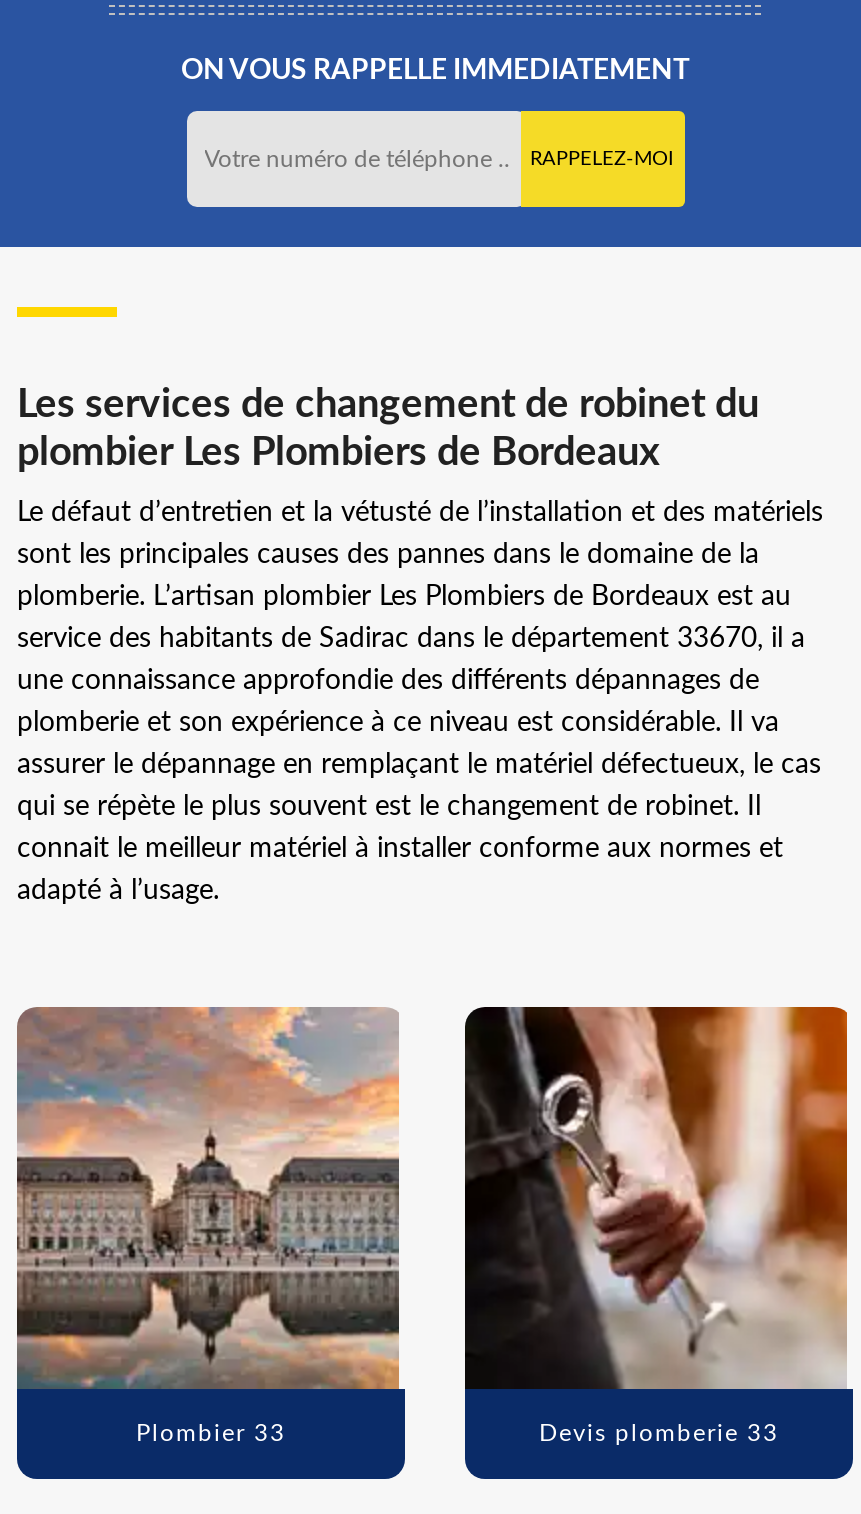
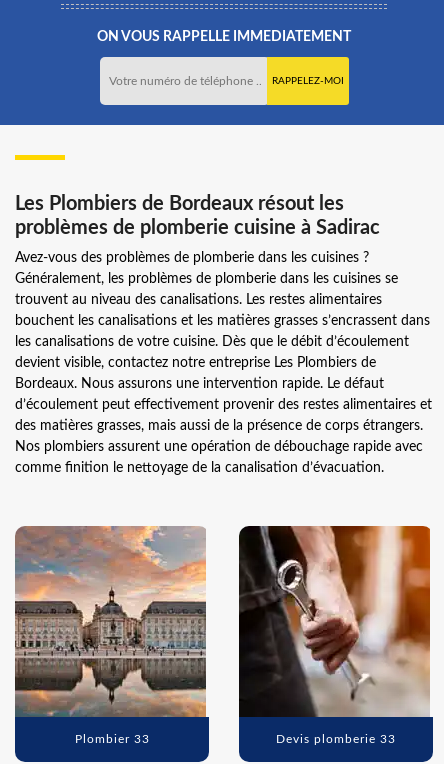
- Les services de changement de robinet du
- plombier Les Plombiers de Bordeaux
- Le défaut d’entretien et la vétusté de l’installation et des matériels
- sont les principales causes des pannes dans le domaine de la
- plomberie. L’artisan plombier Les Plombiers de Bordeaux est au
- service des habitants de Sadirac dans le département 33670, il a
- une connaissance approfondie des différents dépannages de
- plomberie et son expérience à ce niveau est considérable. Il va
- assurer le dépannage en remplaçant le matériel défectueux, le cas
- qui se répète le plus souvent est le changement de robinet. Il
- connait le meilleur matériel à installer conforme aux normes et
- adapté à l’usage.
+ Les Plombiers de Bordeaux résout les
+ problèmes de plomberie cuisine à Sadirac
+ Avez-vous des problèmes de plomberie dans les cuisines ?
+ Généralement, les problèmes de plomberie dans les cuisines se
+ trouvent au niveau des canalisations. Les restes alimentaires
+ bouchent les canalisations et les matières grasses s’encrassent dans
+ les canalisations de votre cuisine. Dès que le débit d’écoulement
+ devient visible, contactez notre entreprise Les Plombiers de
+ Bordeaux. Nous assurons une intervention rapide. Le défaut
+ d’écoulement peut effectivement provenir des restes alimentaires et
+ des matières grasses, mais aussi de la présence de corps étrangers.
+ Nos plombiers assurent une opération de débouchage rapide avec
+ comme finition le nettoyage de la canalisation d’évacuation.
